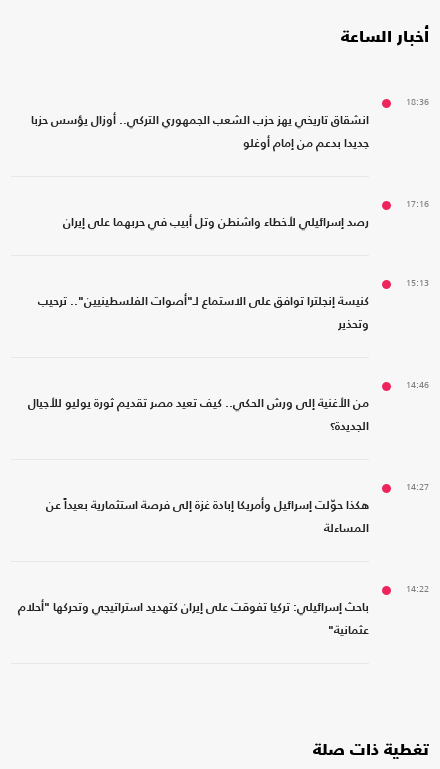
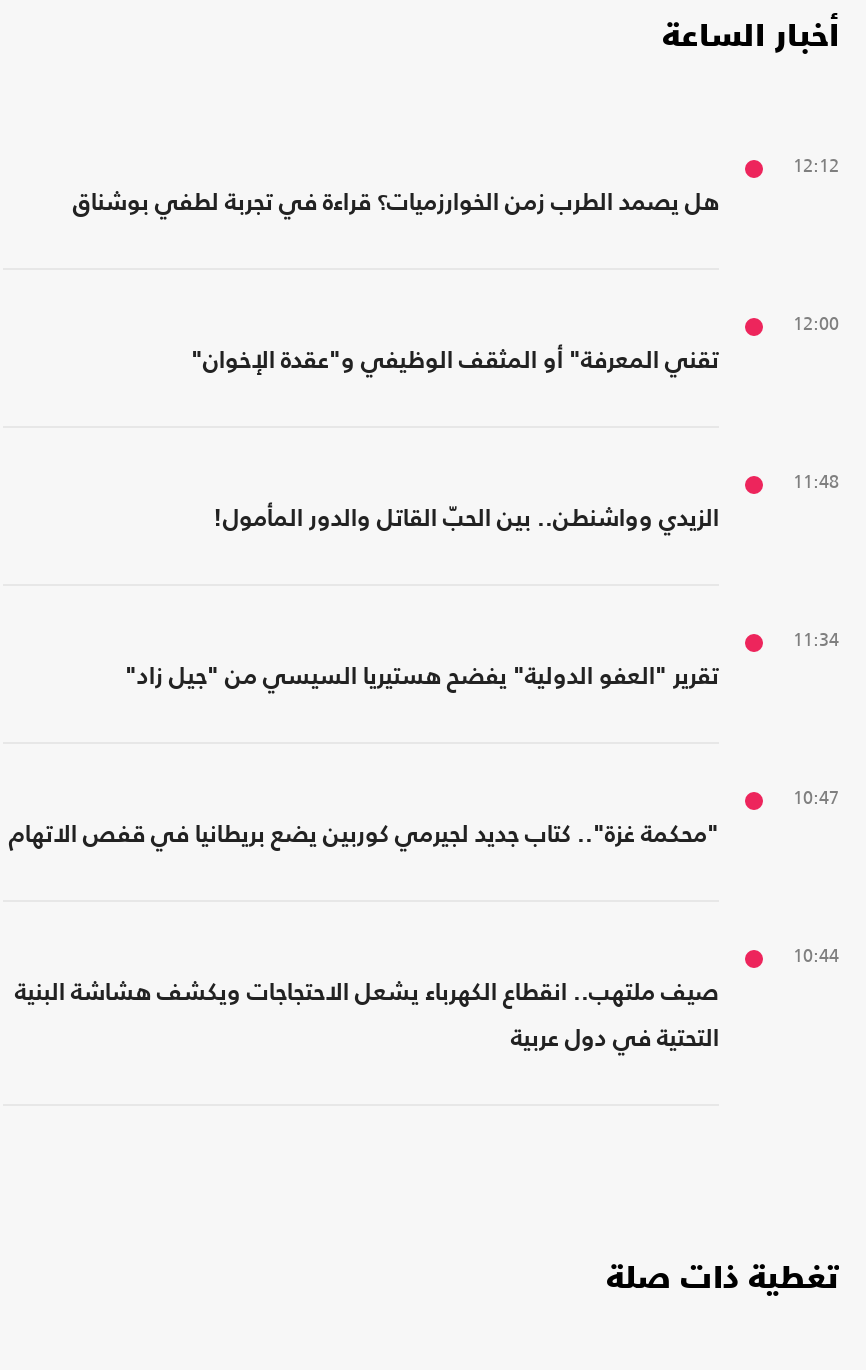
- 18:36
- انشقاق تاريخي يهز حزب الشعب الجمهوري التركي.. أوزال يؤسس حزبا
- جديدا بدعم من إمام أوغلو
+ 12:12
+ هل يصمد الطرب زمن الخوارزميات؟ قراءة في تجربة لطفي بوشناق

- 17:16
- رصد إسرائيلي لأخطاء واشنطن وتل أبيب في حربهما على إيران
+ 12:00
+ تقني المعرفة" أو المثقف الوظيفي و"عقدة الإخوان"

- 15:13
- كنيسة إنجلترا توافق على الاستماع لـ"أصوات الفلسطينيين".. ترحيب
- وتحذير
+ 11:48
+ الزيدي وواشنطن.. بين الحبّ القاتل والدور المأمول!

- 14:46
- من الأغنية إلى ورش الحكي.. كيف تعيد مصر تقديم ثورة يوليو للأجيال
- الجديدة؟
+ 11:34
+ تقرير "العفو الدولية" يفضح هستيريا السيسي من "جيل زاد"

- 14:27
- هكذا حوّلت إسرائيل وأمريكا إبادة غزة إلى فرصة استثمارية بعيداً عن
- المساءلة
+ 10:47
+ "محكمة غزة".. كتاب جديد لجيرمي كوربين يضع بريطانيا في قفص الاتهام

- 14:22
- باحث إسرائيلي: تركيا تفوقت على إيران كتهديد استراتيجي وتحركها "أحلام
- عثمانية"
+ 10:44
+ صيف ملتهب.. انقطاع الكهرباء يشعل الاحتجاجات ويكشف هشاشة البنية
+ التحتية في دول عربية
